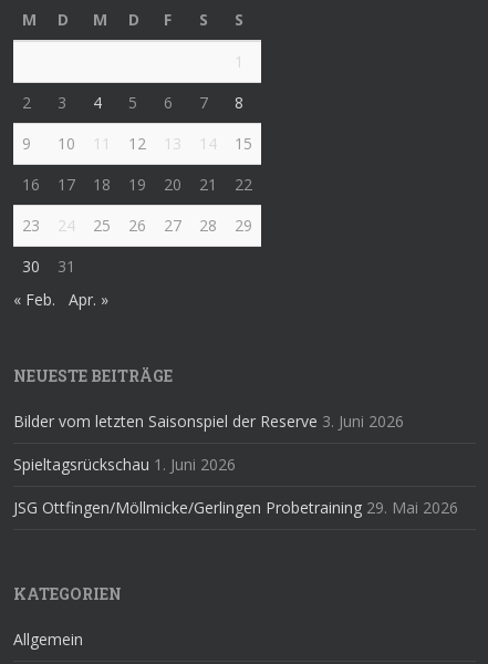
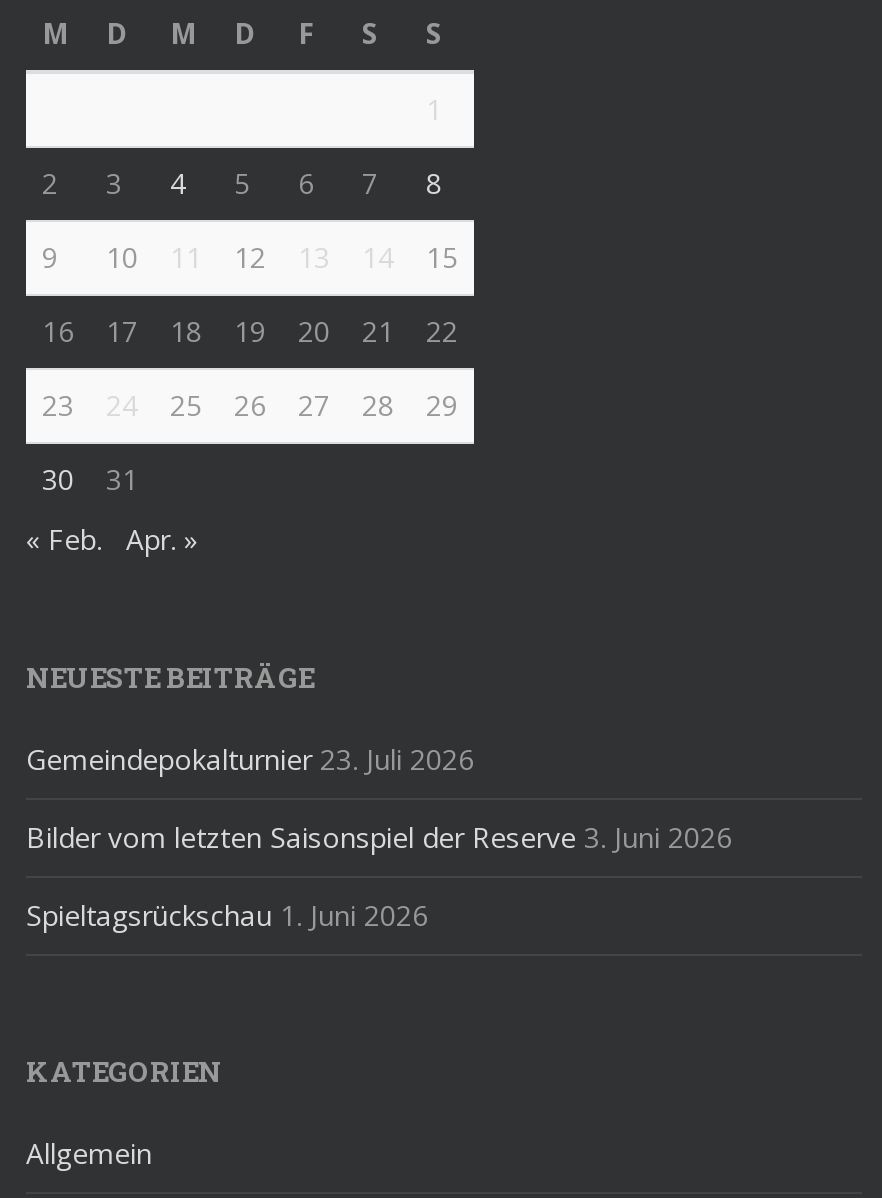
+ Gemeindepokalturnier 23. Juli 2026

moved down: Bilder vom letzten Saisonspiel der Reserve 3. Juni 2026 | Spieltagsrückschau 1. Juni 2026

- JSG Ottfingen/Möllmicke/Gerlingen Probetraining 29. Mai 2026
